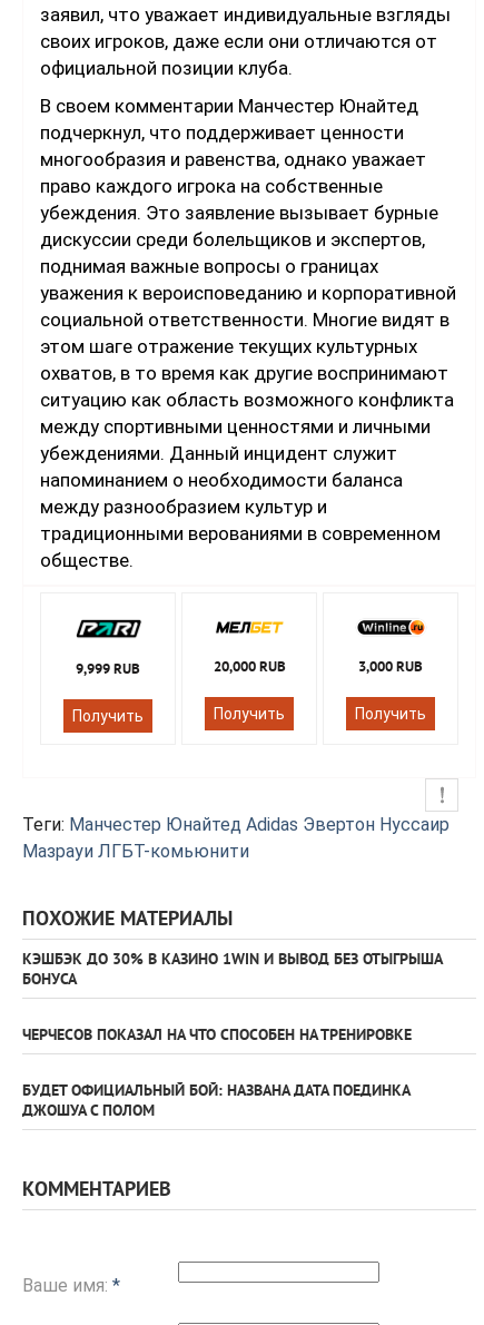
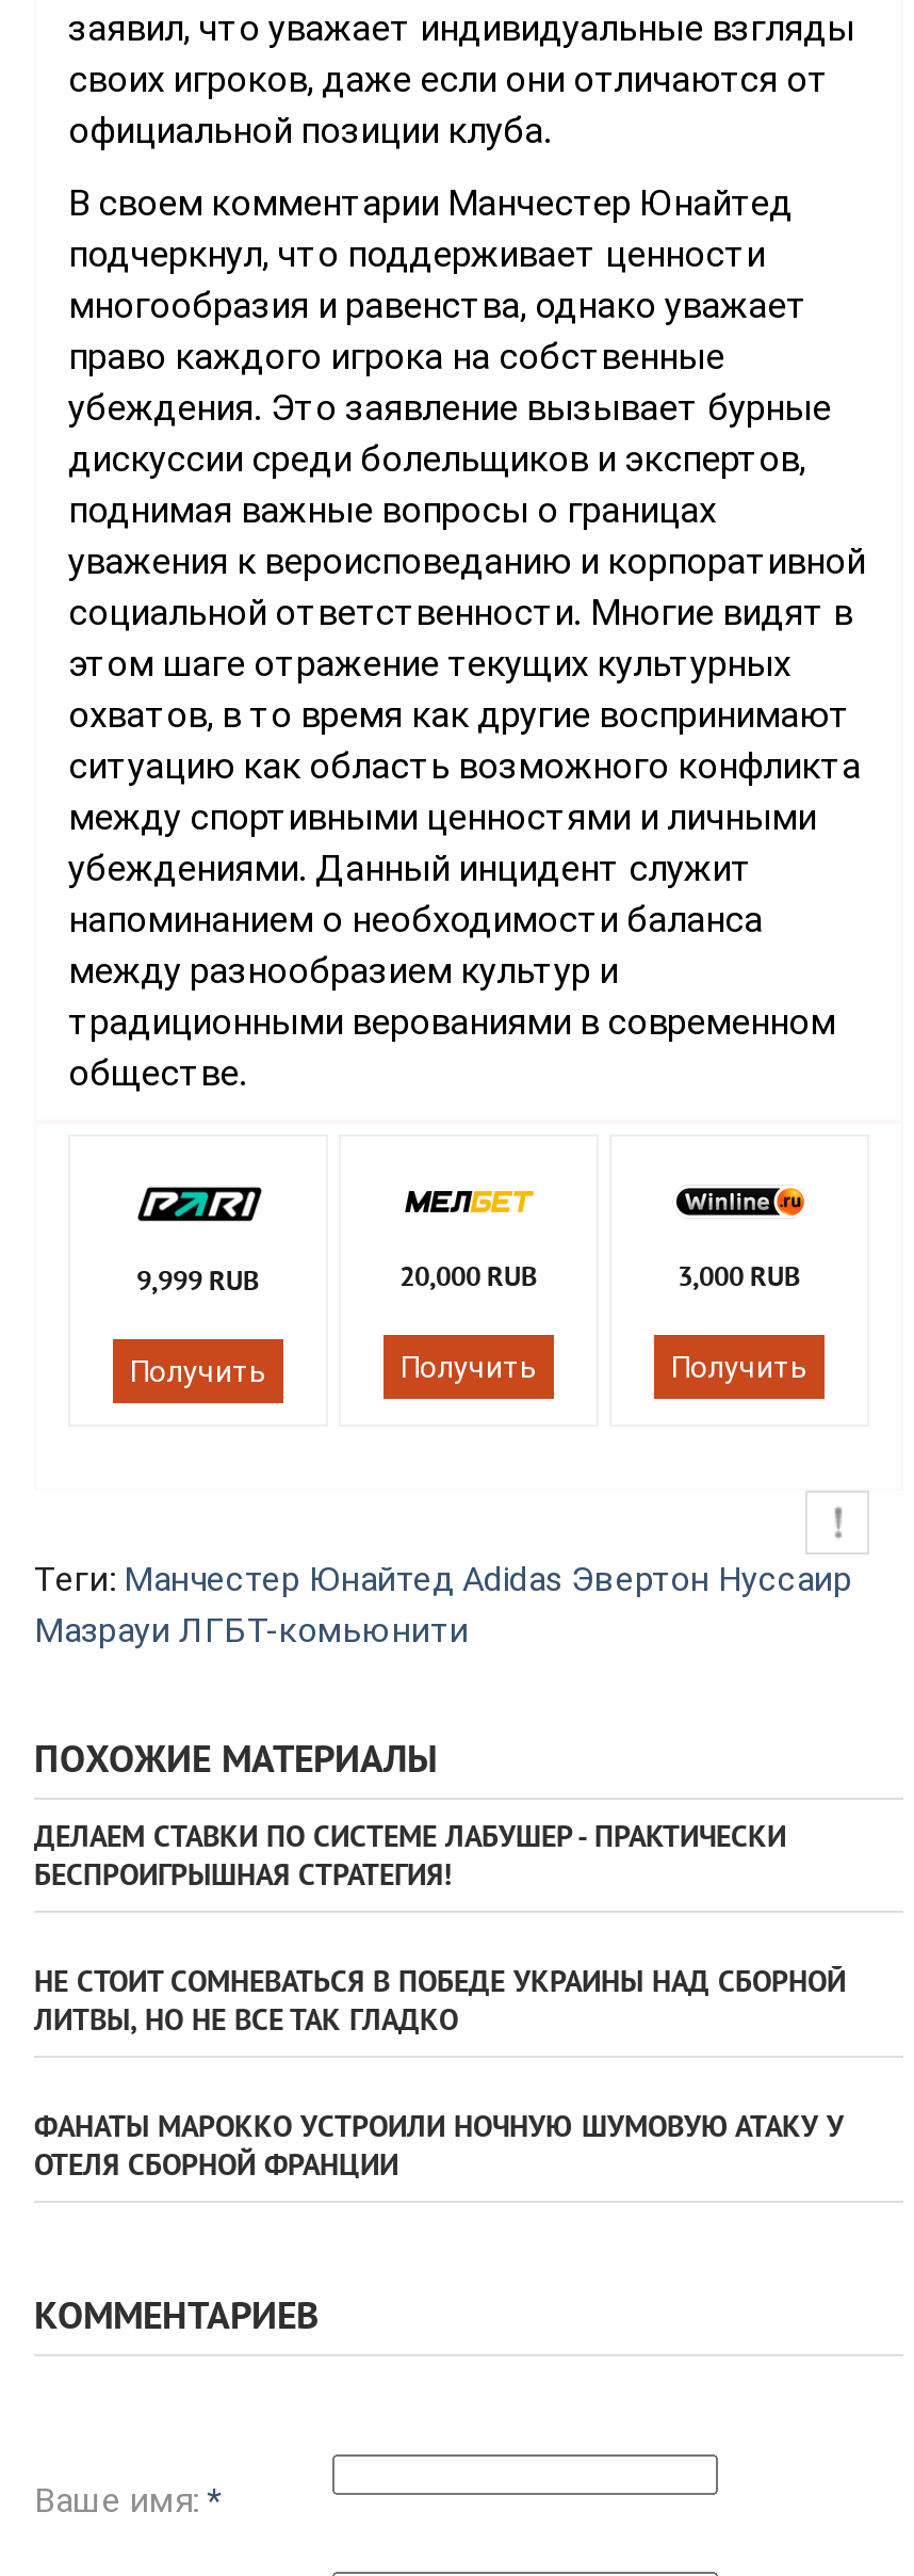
- КЭШБЭК ДО 30% В КАЗИНО 1WIN И ВЫВОД БЕЗ ОТЫГРЫША
- БОНУСА
+ ДЕЛАЕМ СТАВКИ ПО СИСТЕМЕ ЛАБУШЕР - ПРАКТИЧЕСКИ
+ БЕСПРОИГРЫШНАЯ СТРАТЕГИЯ!

- ЧЕРЧЕСОВ ПОКАЗАЛ НА ЧТО СПОСОБЕН НА ТРЕНИРОВКЕ
+ НЕ СТОИТ СОМНЕВАТЬСЯ В ПОБЕДЕ УКРАИНЫ НАД СБОРНОЙ
+ ЛИТВЫ, НО НЕ ВСЕ ТАК ГЛАДКО

- БУДЕТ ОФИЦИАЛЬНЫЙ БОЙ: НАЗВАНА ДАТА ПОЕДИНКА
- ДЖОШУА С ПОЛОМ
+ ФАНАТЫ МАРОККО УСТРОИЛИ НОЧНУЮ ШУМОВУЮ АТАКУ У
+ ОТЕЛЯ СБОРНОЙ ФРАНЦИИ
